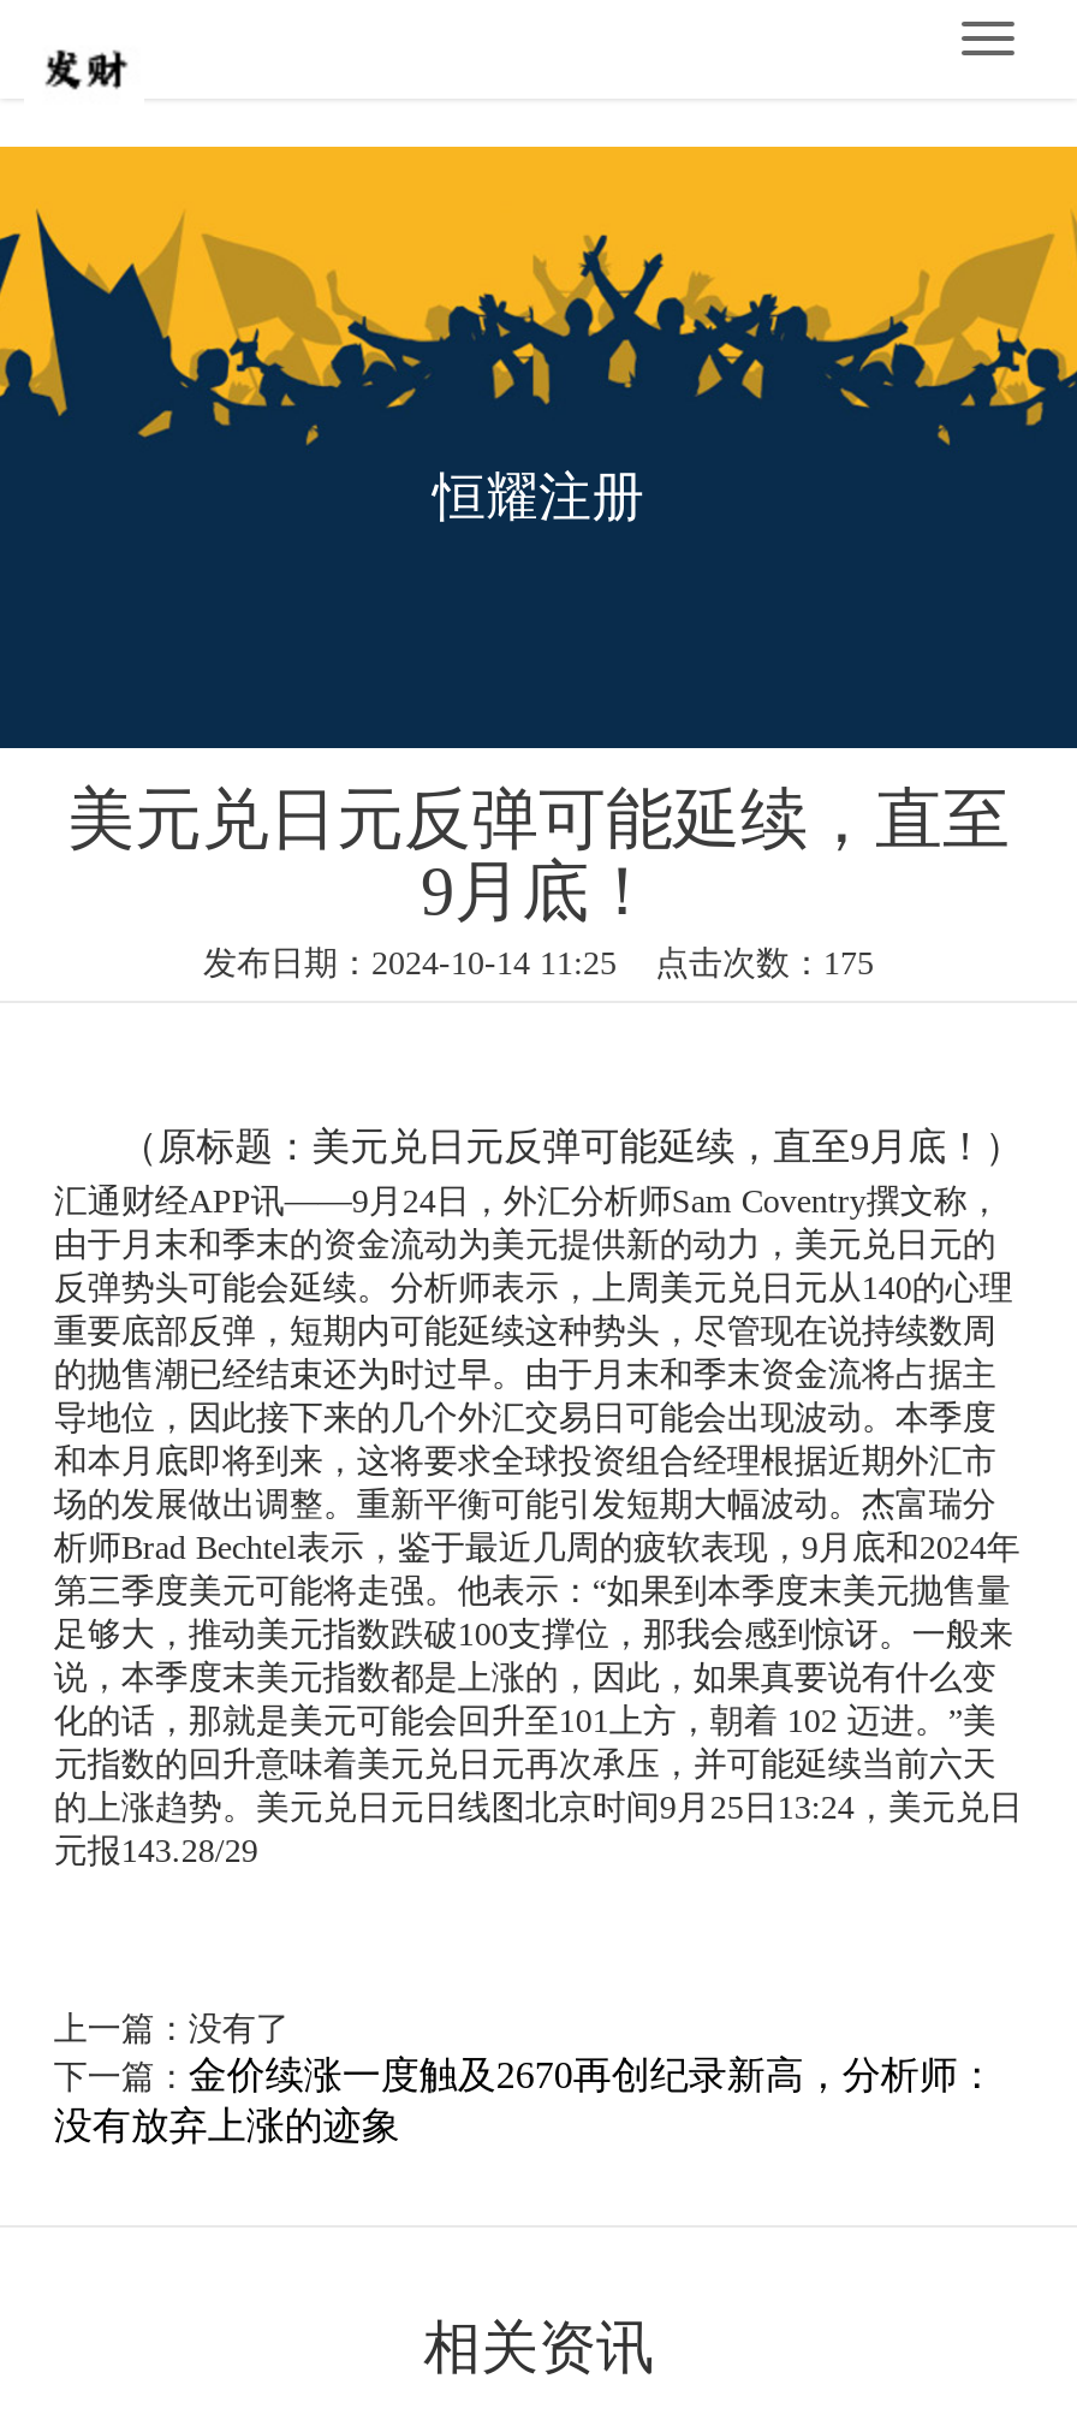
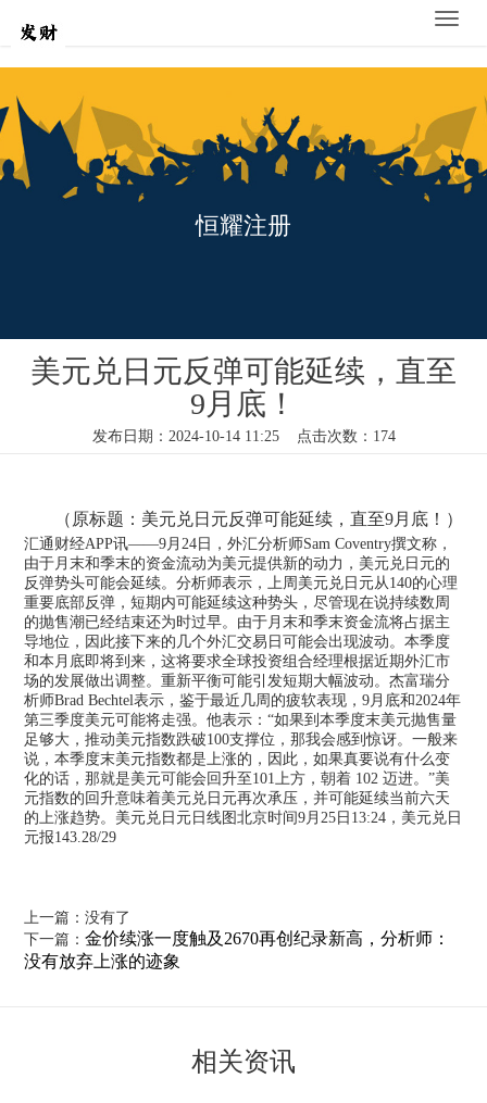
- 发布日期：2024-10-14 11:25 点击次数：175
+ 发布日期：2024-10-14 11:25 点击次数：174
